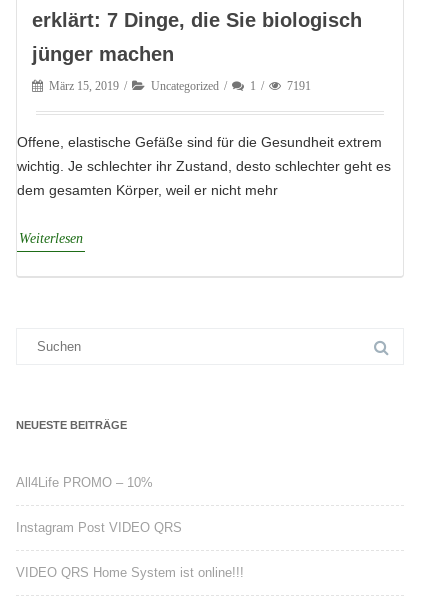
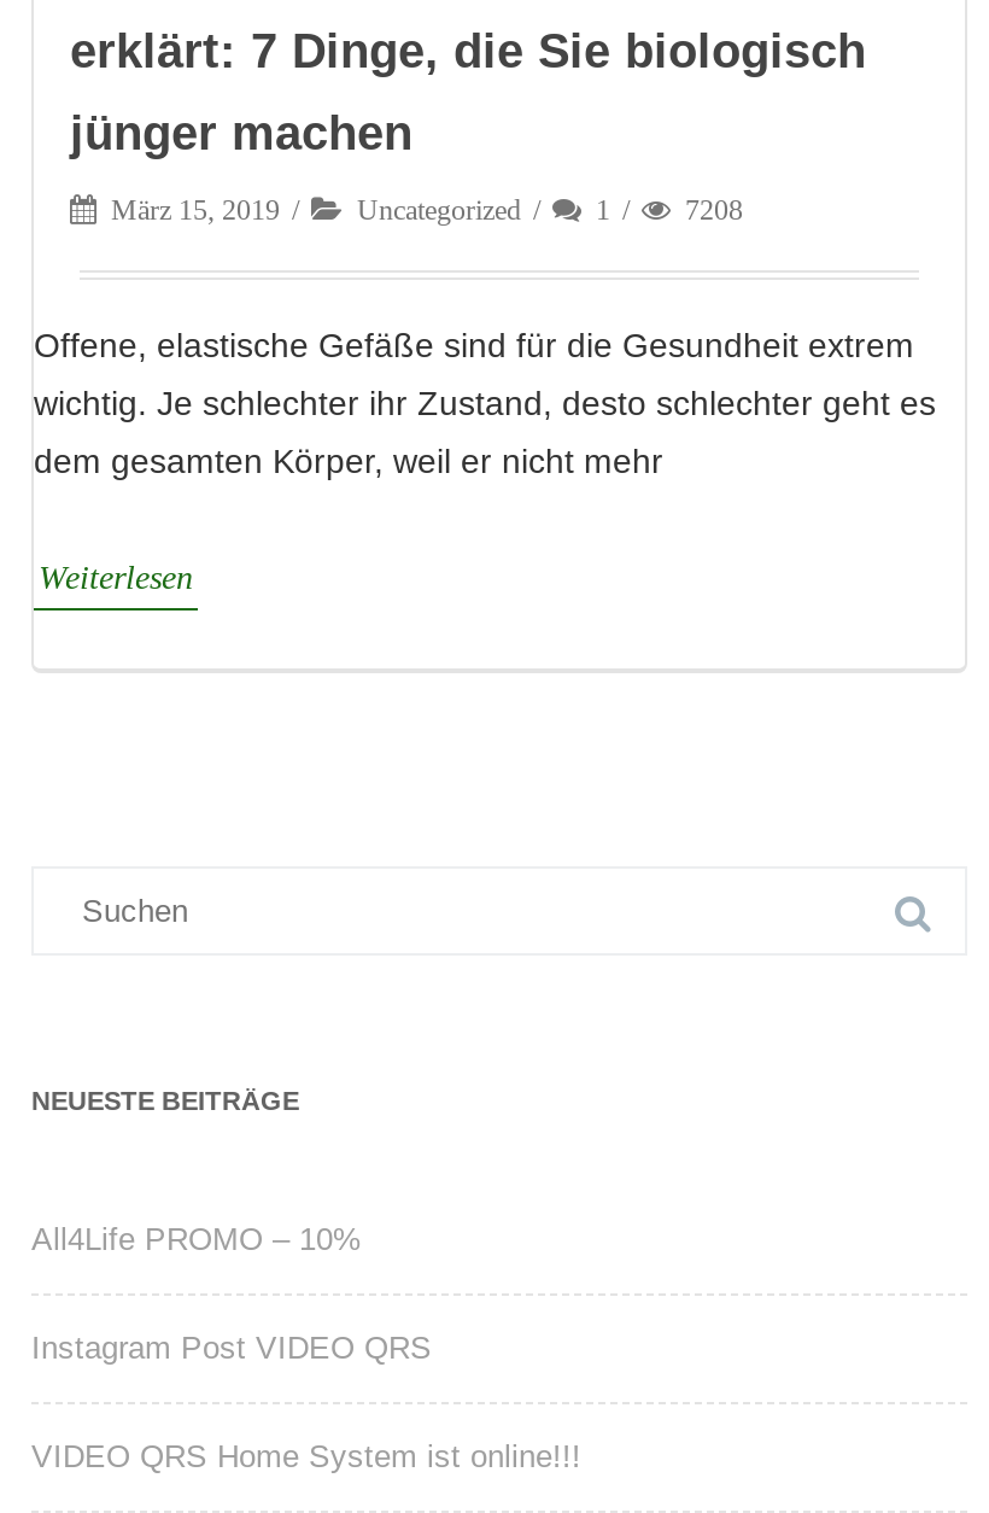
- 1 7191
+ 1 7208
